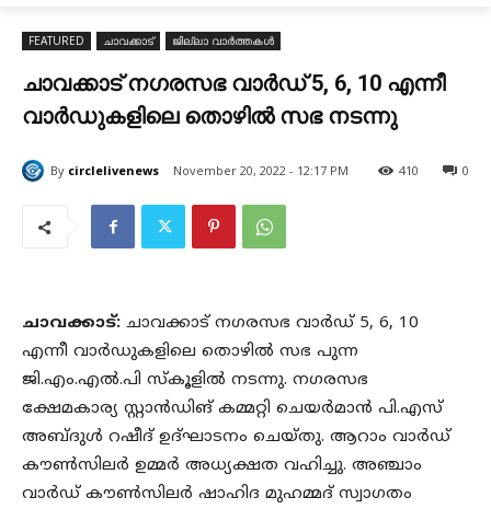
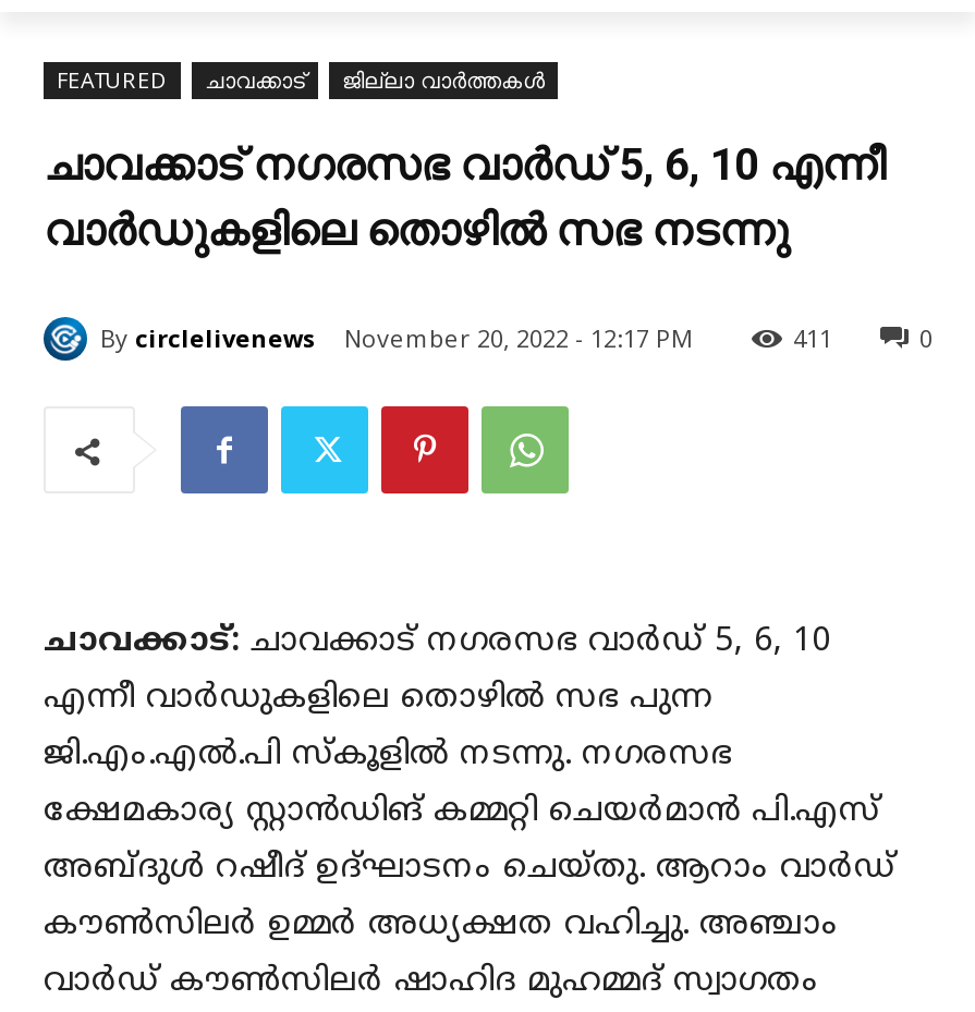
- 410
+ 411
